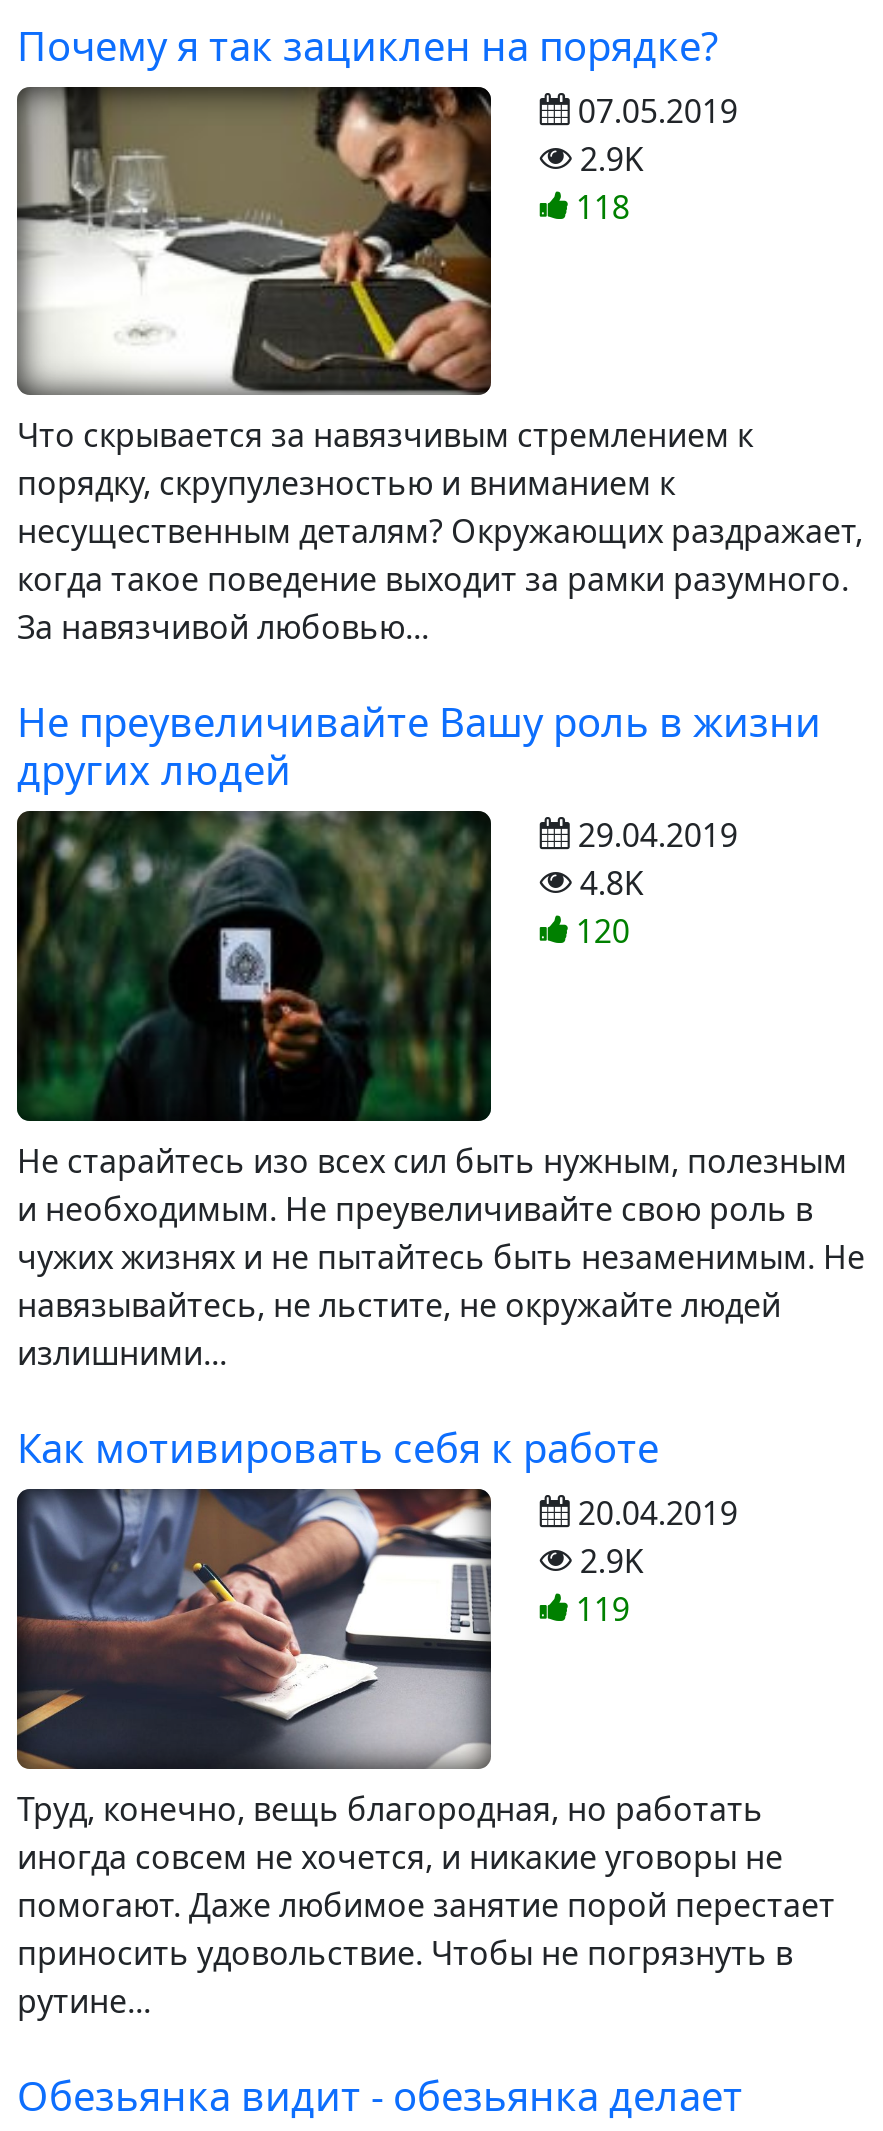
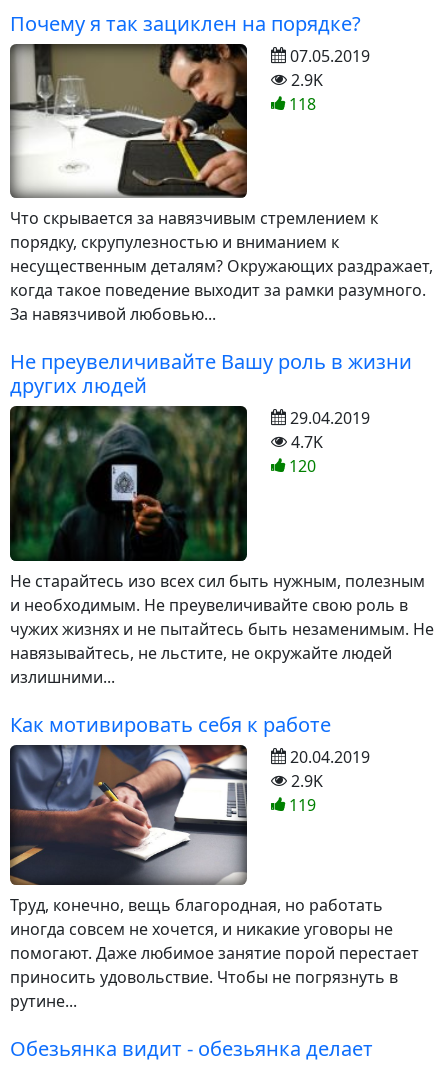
- 4.8K
+ 4.7K
